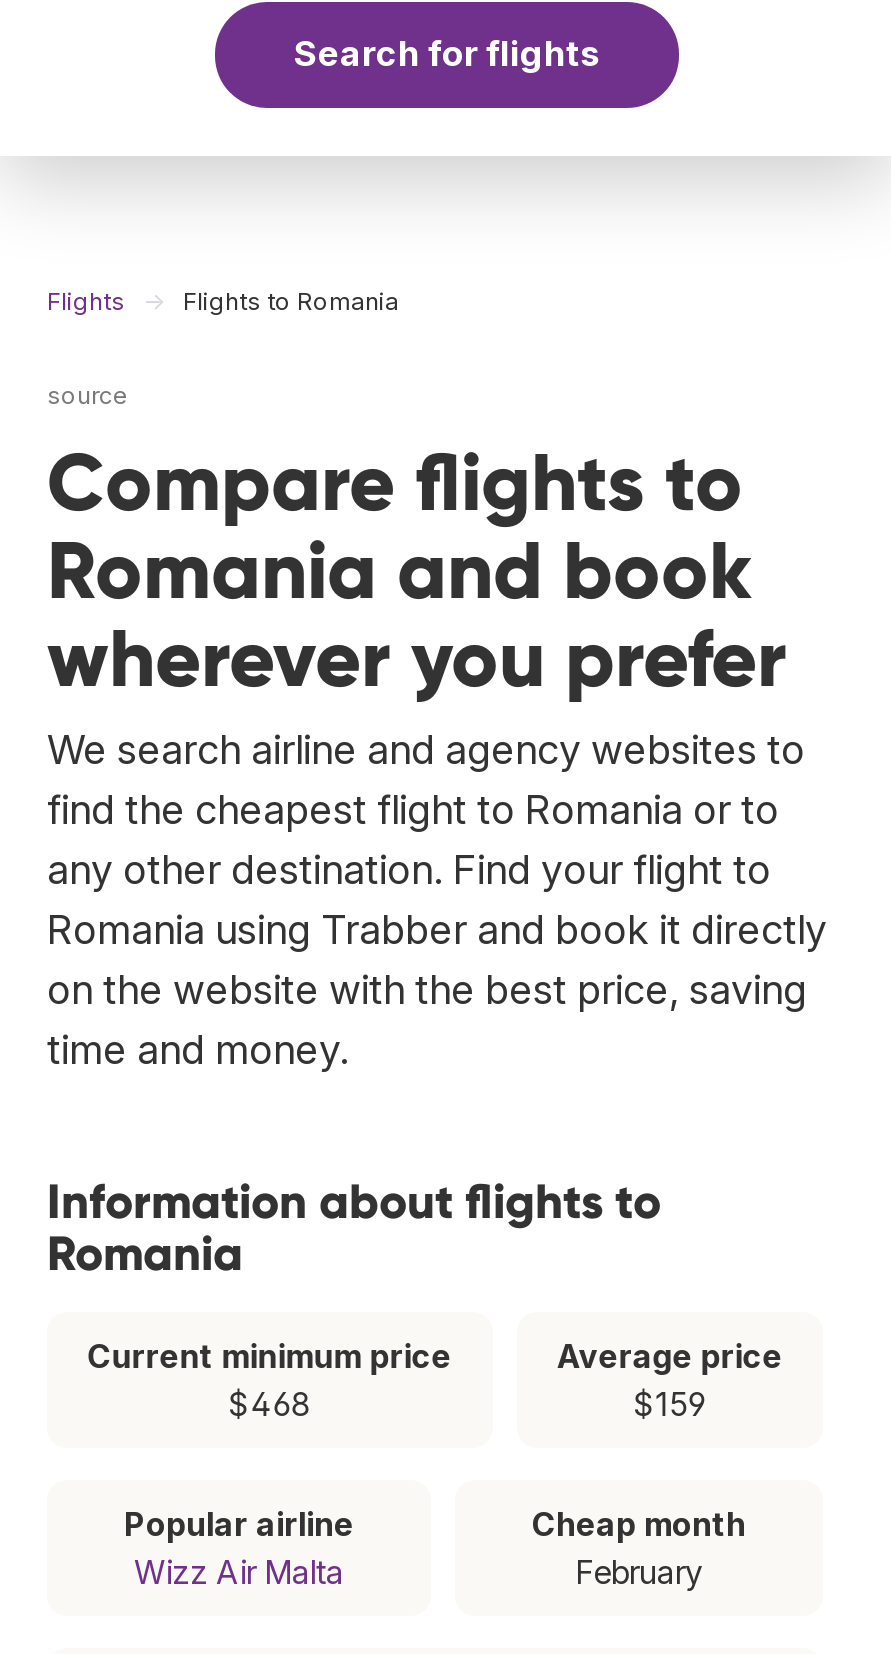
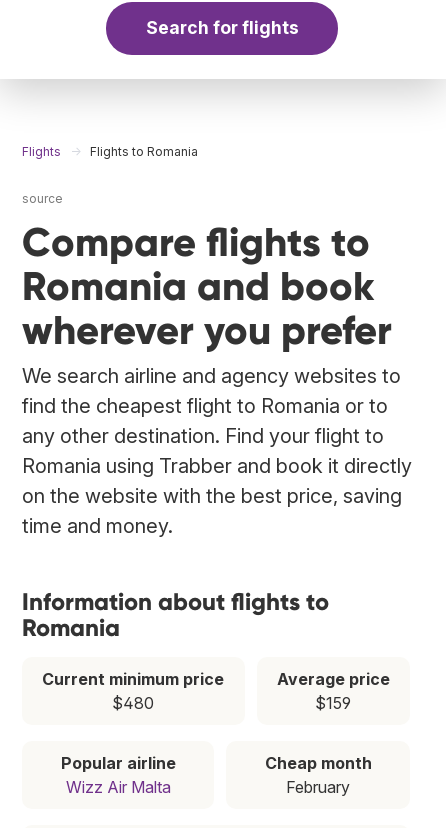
- $468
+ $480
